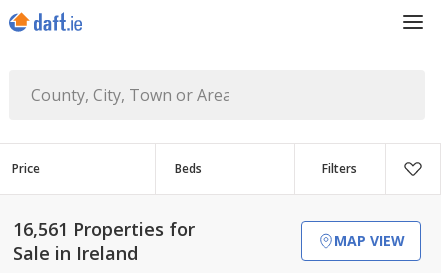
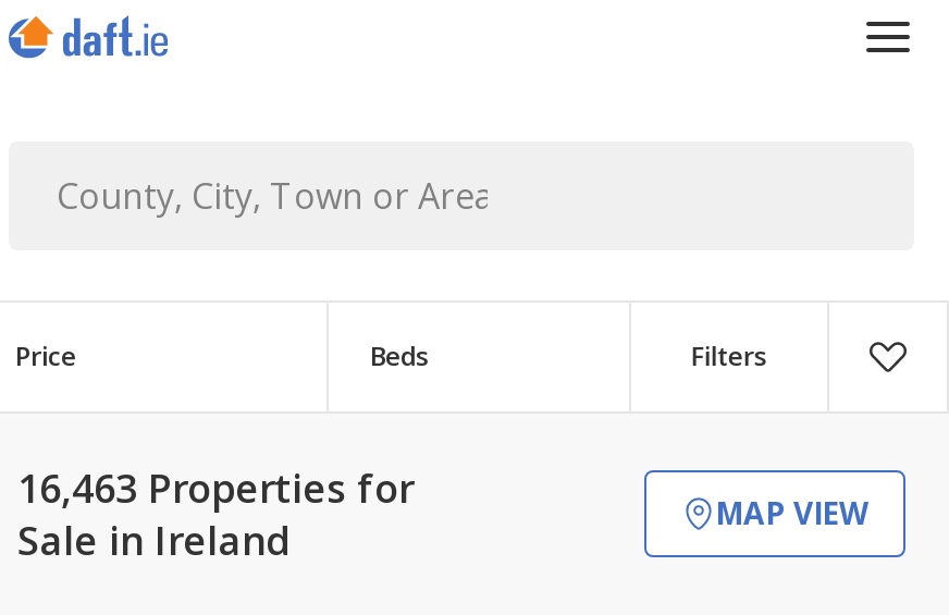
- 16,561 Properties for
+ 16,463 Properties for
